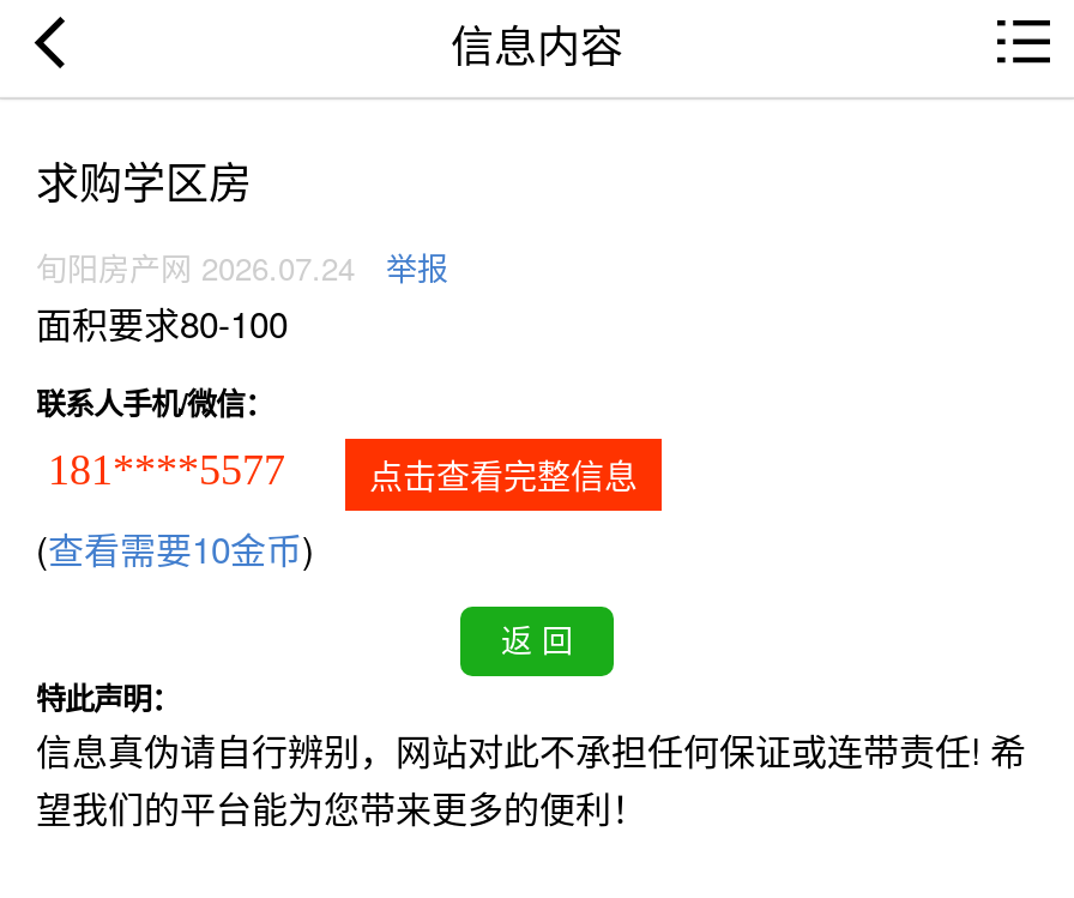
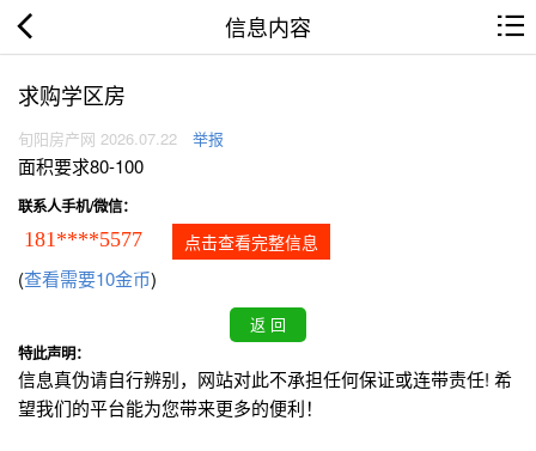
- 旬阳房产网 2026.07.24 举报
+ 旬阳房产网 2026.07.22 举报
